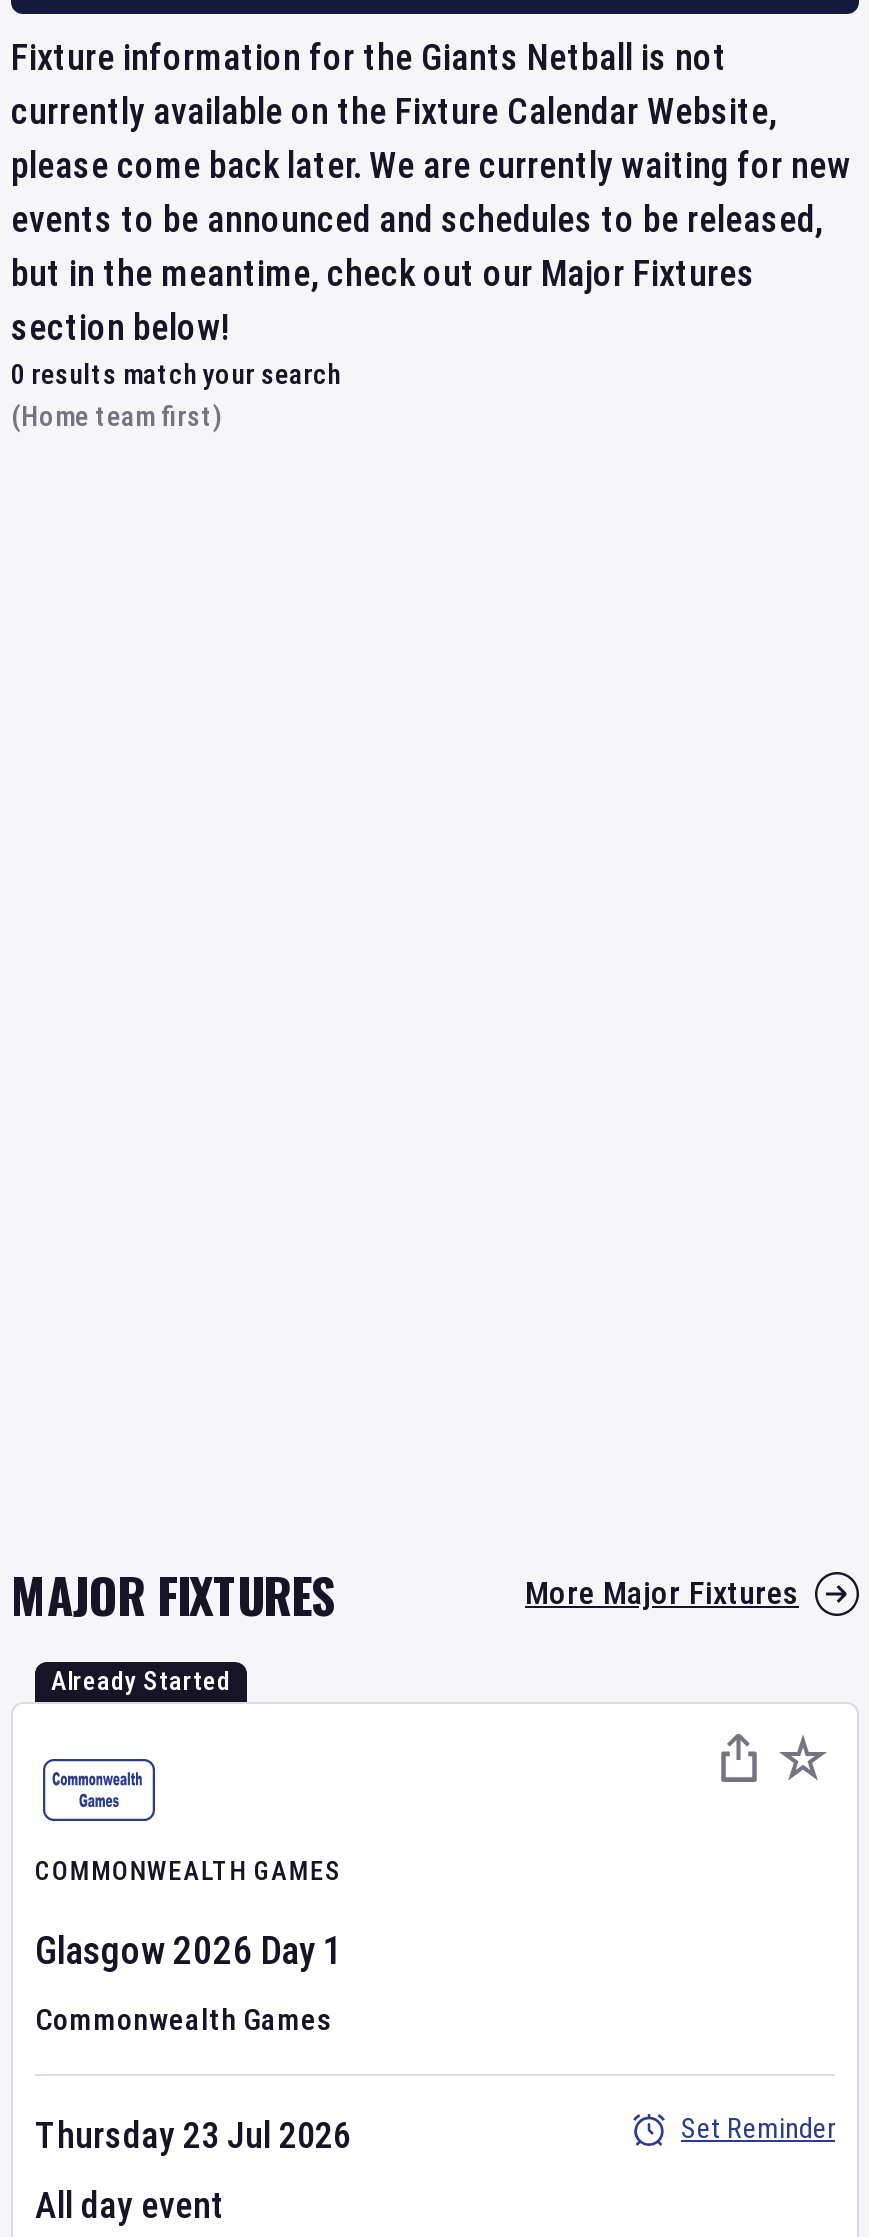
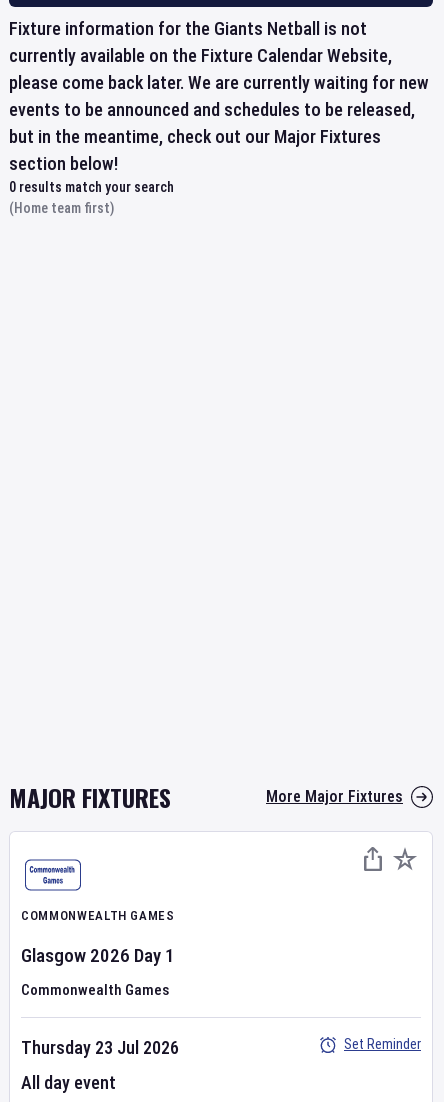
- Already Started
